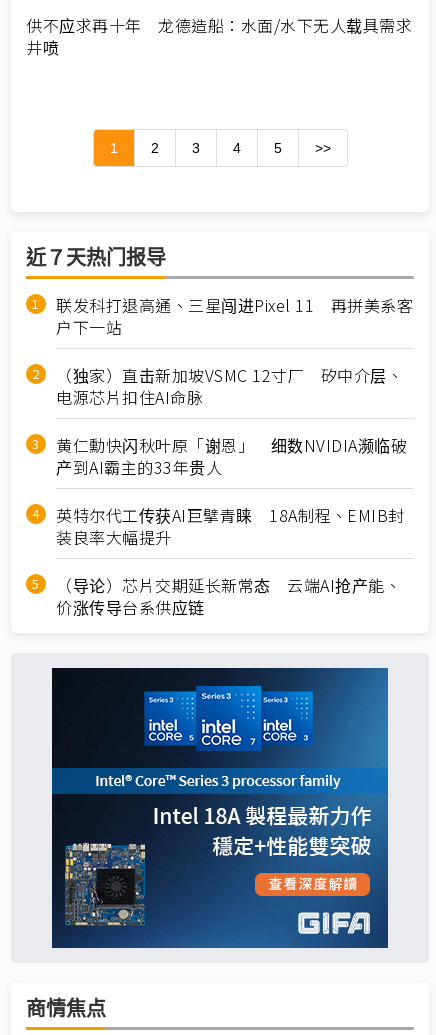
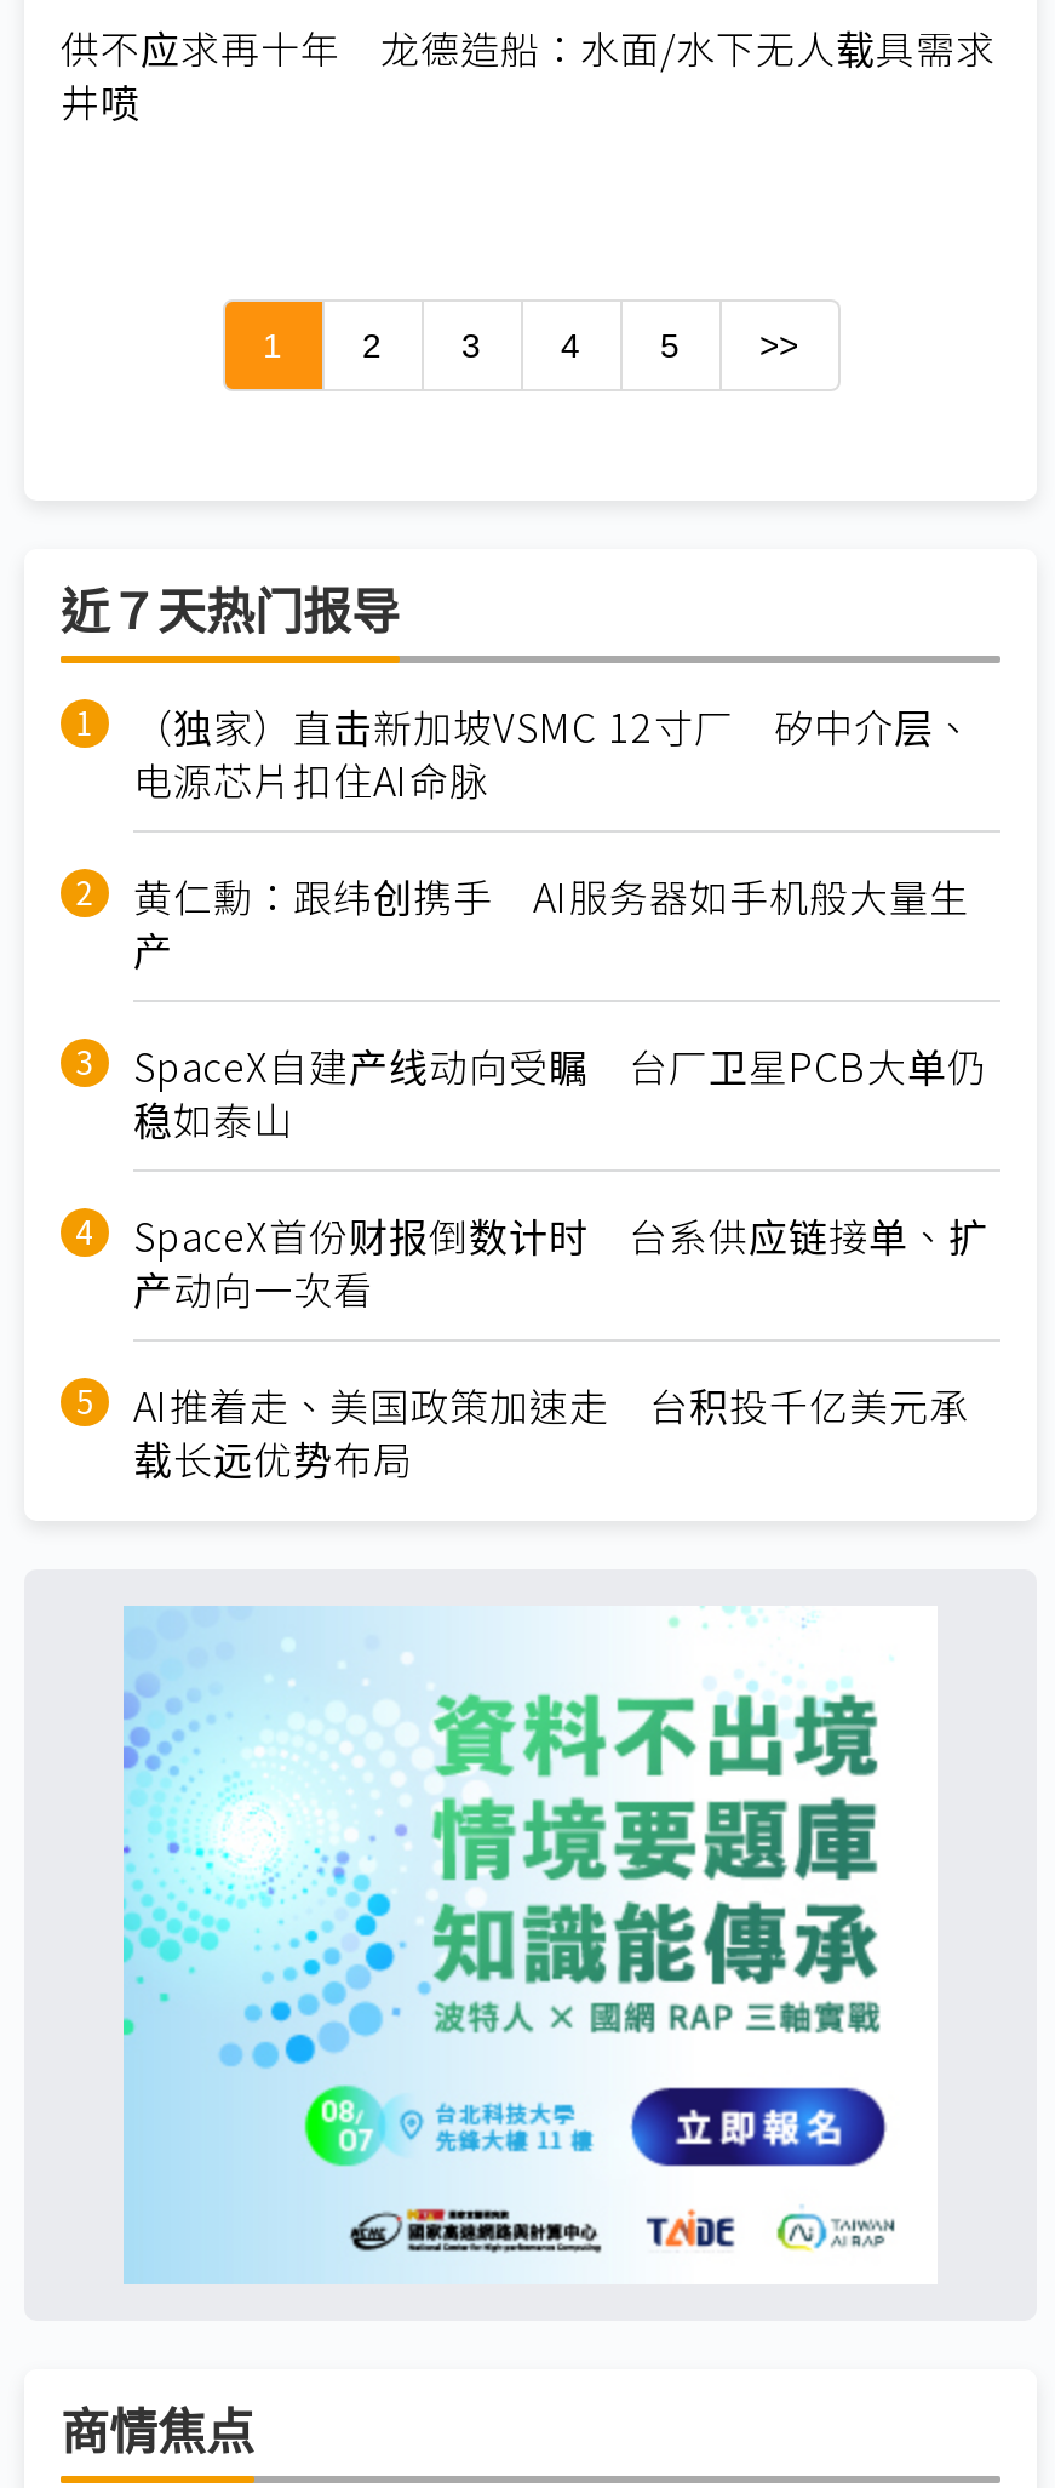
- 联发科打退高通、三星闯进Pixel 11 再拼美系客
- 户下一站

moved up: （独家）直击新加坡VSMC 12寸厂 矽中介层、 | 电源芯片扣住AI命脉

- 黄仁勳快闪秋叶原「谢恩」 细数NVIDIA濒临破
- 产到AI霸主的33年贵人
- 英特尔代工传获AI巨擘青睐 18A制程、EMIB封
- 装良率大幅提升
- （导论）芯片交期延长新常态 云端AI抢产能、
- 价涨传导台系供应链
+ 黄仁勳：跟纬创携手 AI服务器如手机般大量生
+ 产
+ SpaceX自建产线动向受瞩 台厂卫星PCB大单仍
+ 稳如泰山
+ SpaceX首份财报倒数计时 台系供应链接单、扩
+ 产动向一次看
+ AI推着走、美国政策加速走 台积投千亿美元承
+ 载长远优势布局

- [image]
+ [image]
